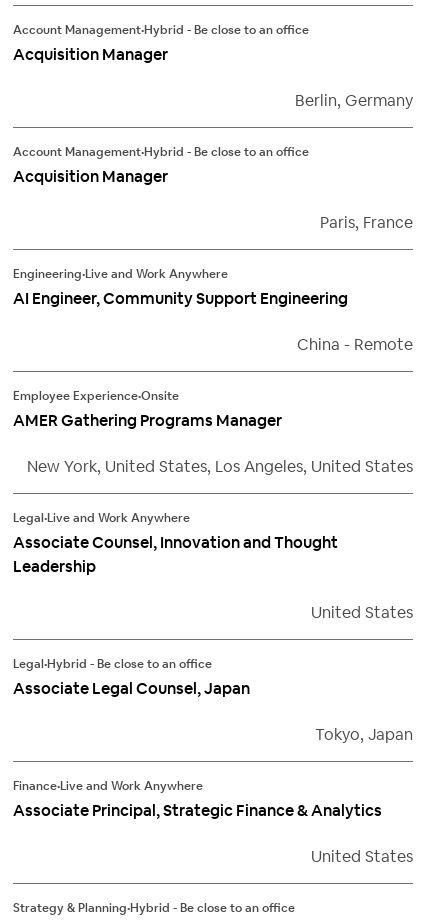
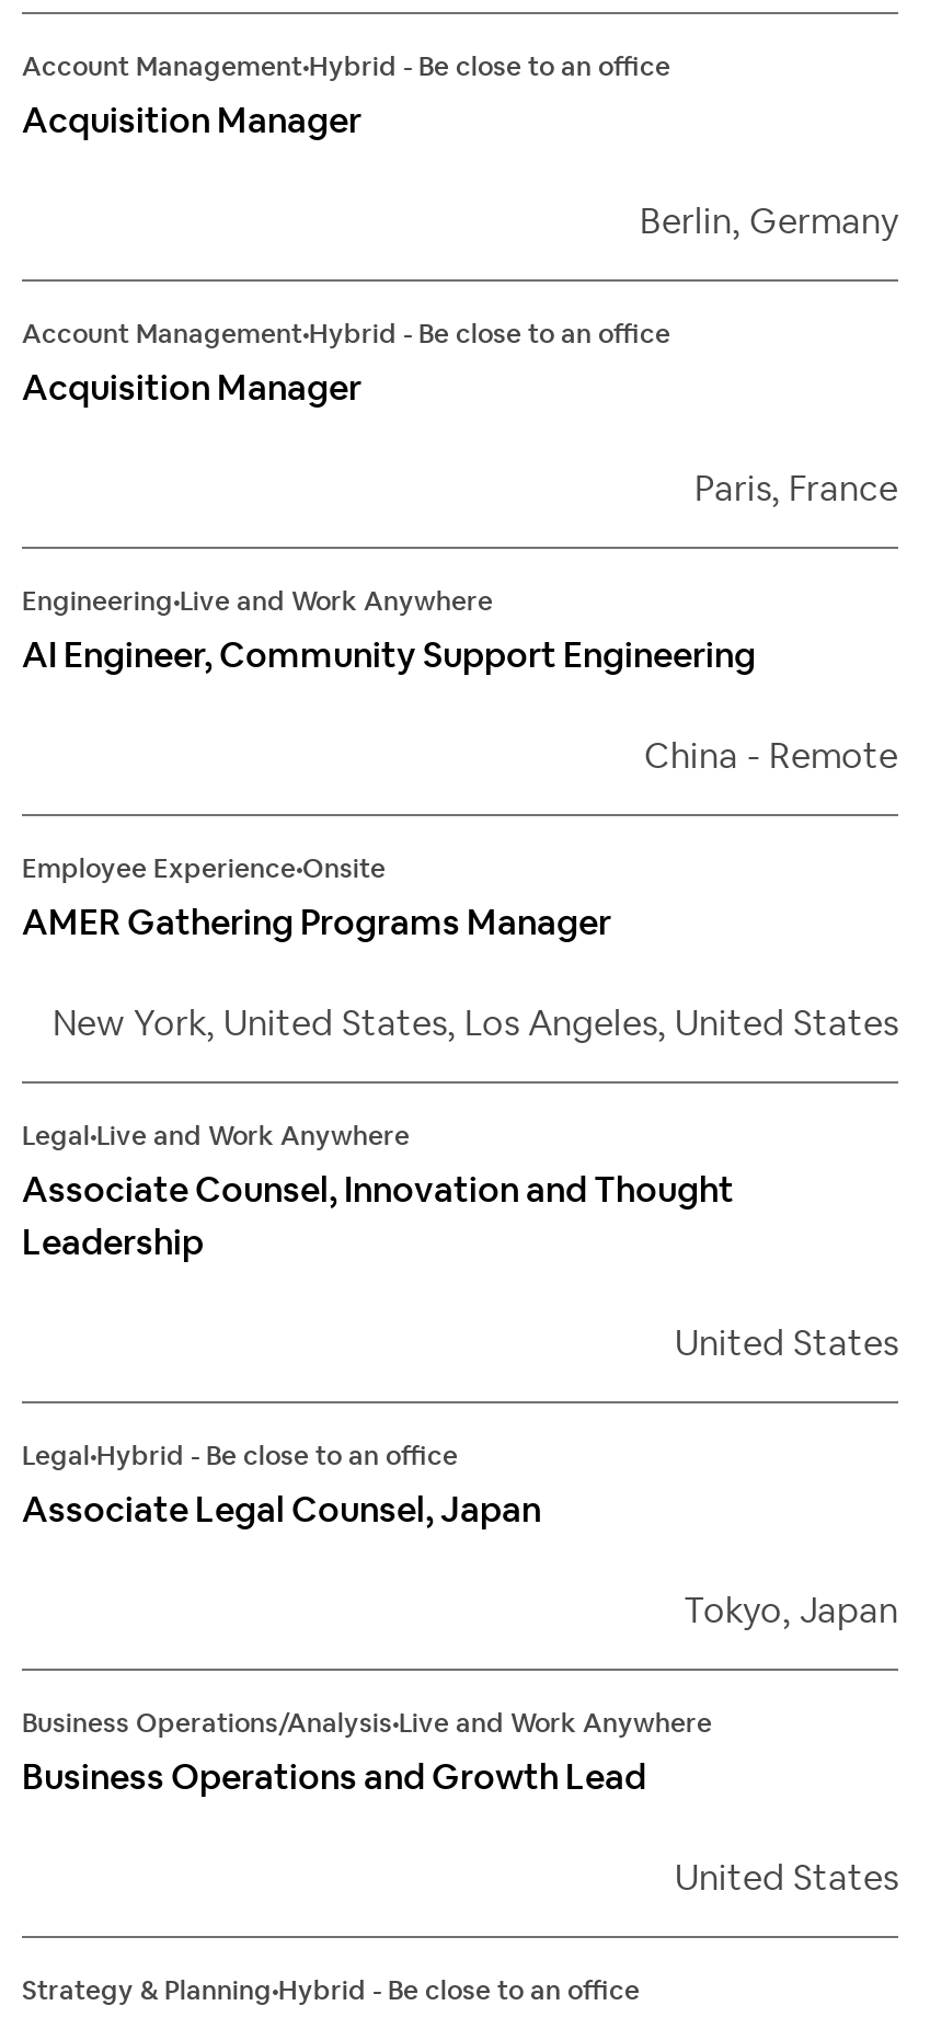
- Finance•Live and Work Anywhere
- Associate Principal, Strategic Finance & Analytics
+ Business Operations/Analysis•Live and Work Anywhere
+ Business Operations and Growth Lead
